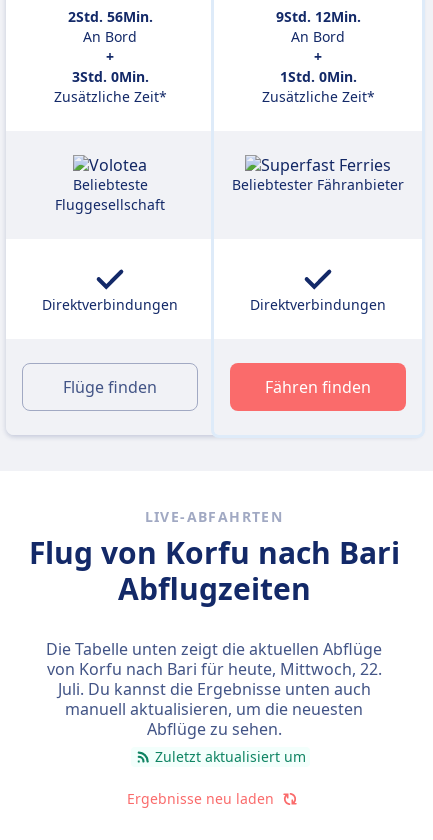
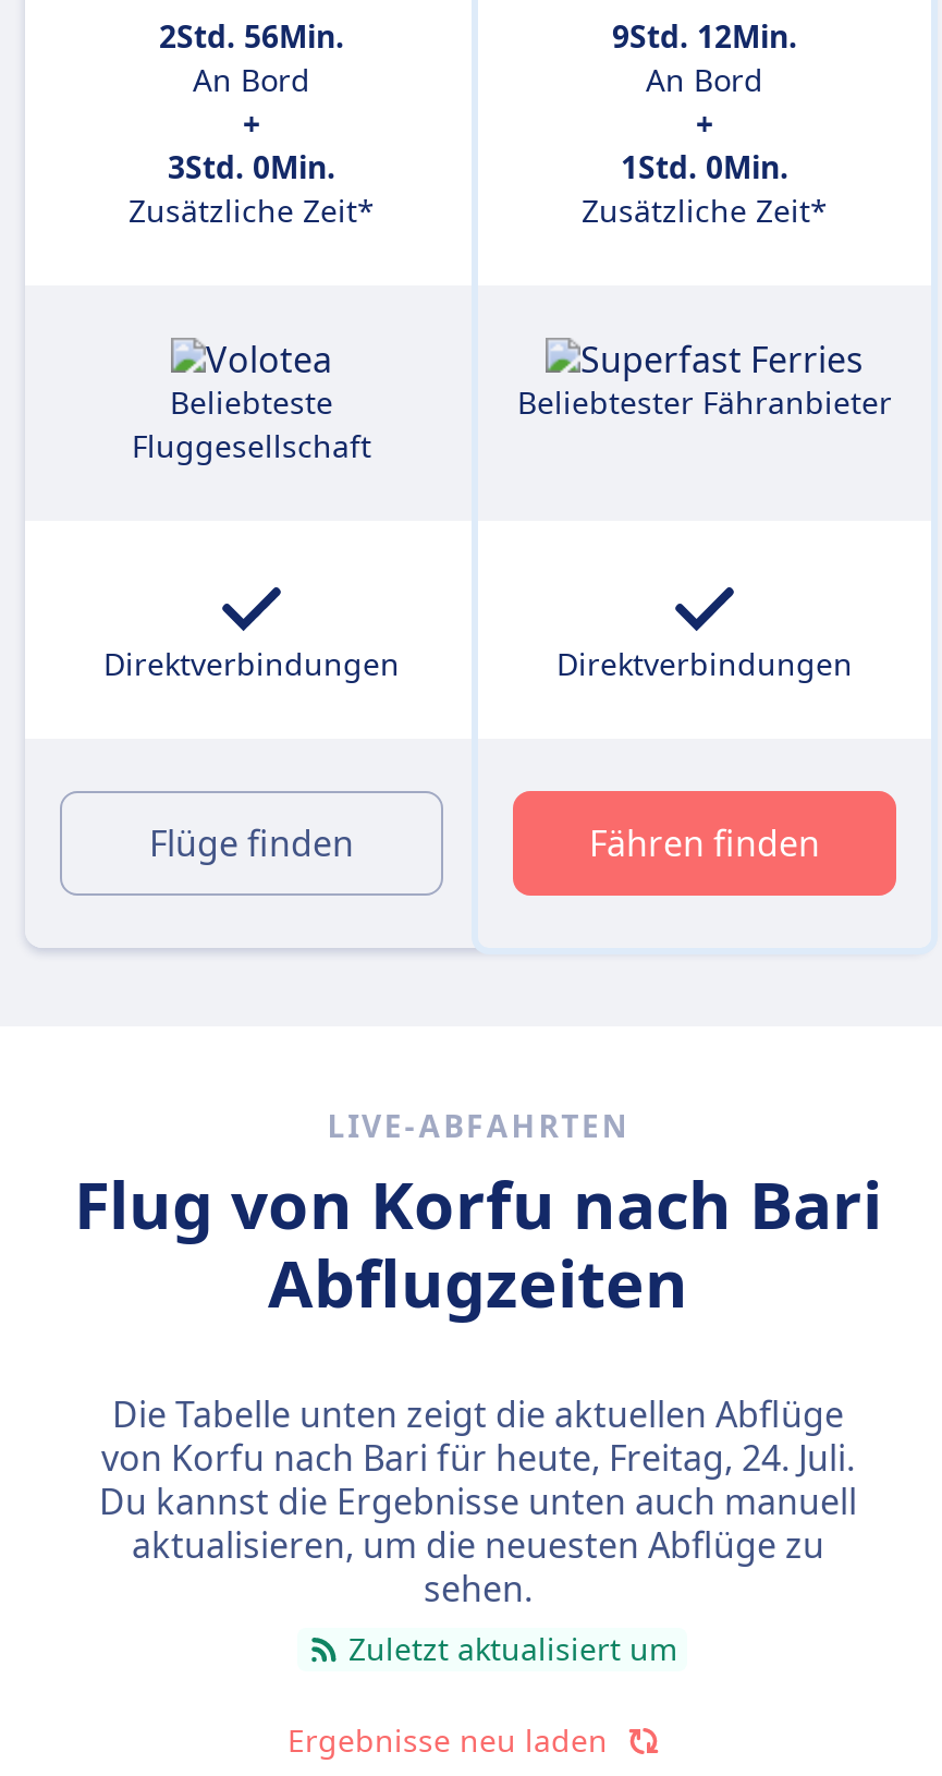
- von Korfu nach Bari für heute, Mittwoch, 22.
- Juli. Du kannst die Ergebnisse unten auch
- manuell aktualisieren, um die neuesten
- Abflüge zu sehen.
+ von Korfu nach Bari für heute, Freitag, 24. Juli.
+ Du kannst die Ergebnisse unten auch manuell
+ aktualisieren, um die neuesten Abflüge zu
+ sehen.
